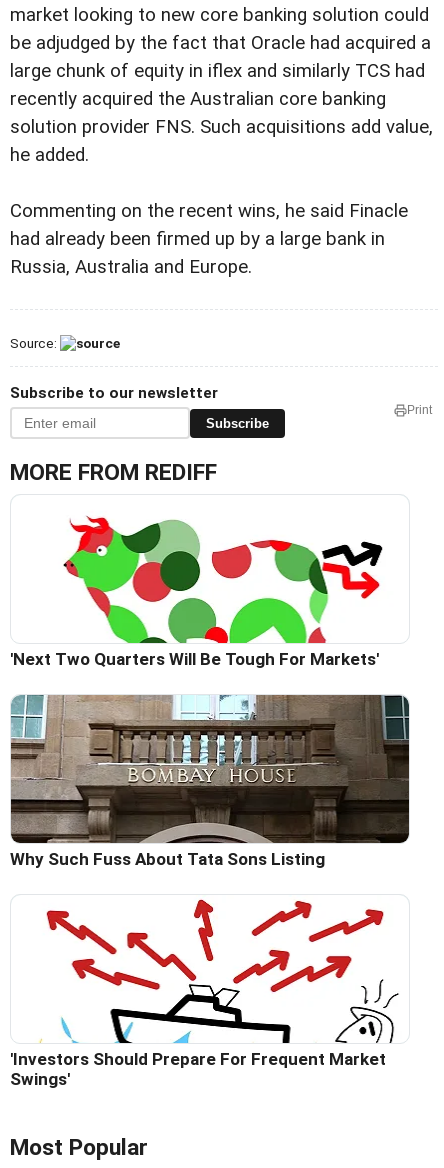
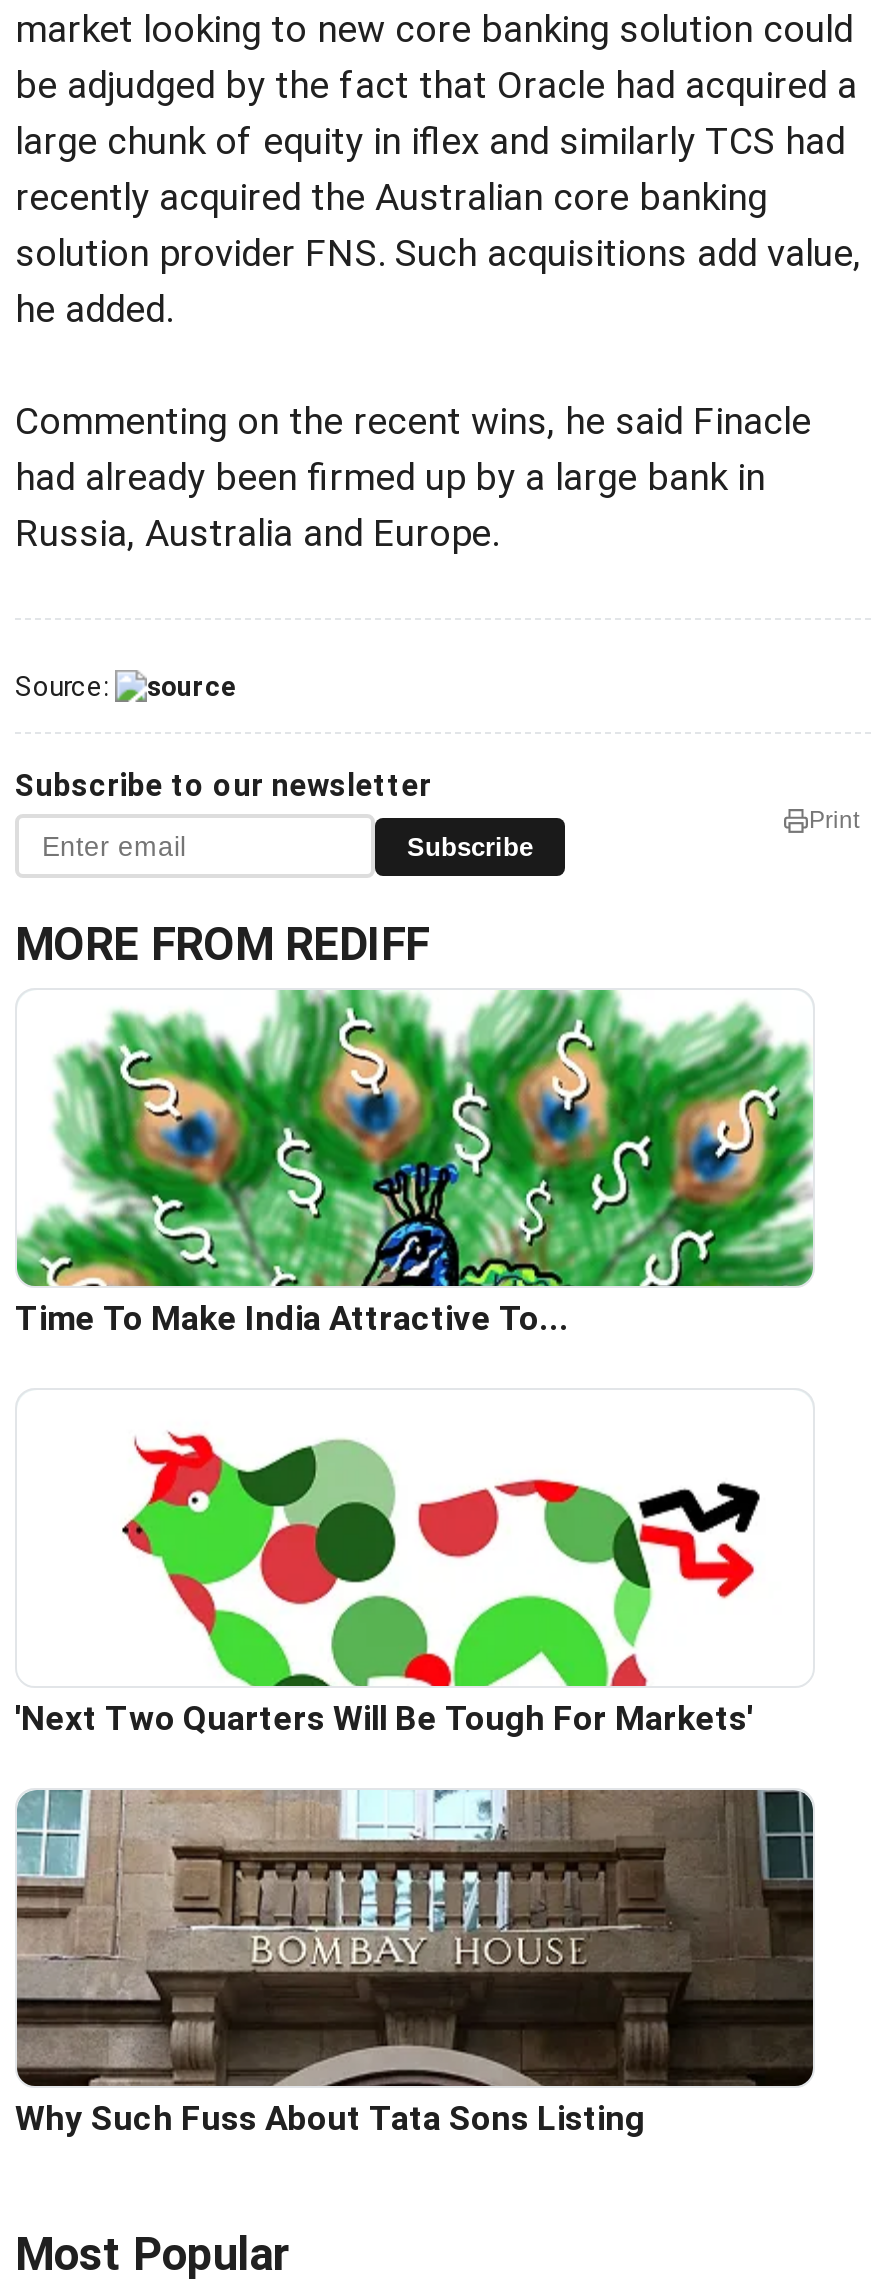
+ [image]
+ Time To Make India Attractive To...

moved down: [image] | 'Next Two Quarters Will Be Tough For Markets' | Why Such Fuss About Tata Sons Listing

- [image]
- 'Investors Should Prepare For Frequent Market
- Swings'
